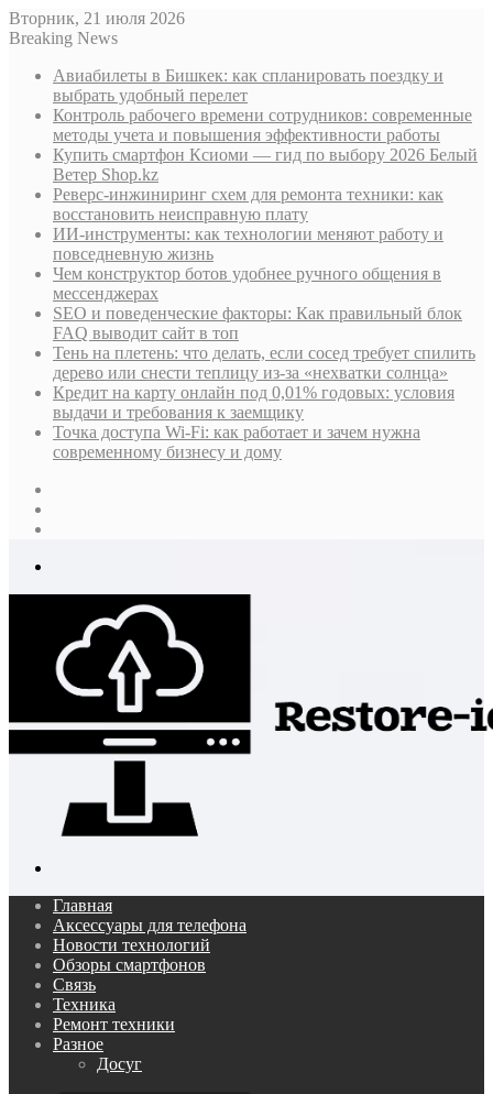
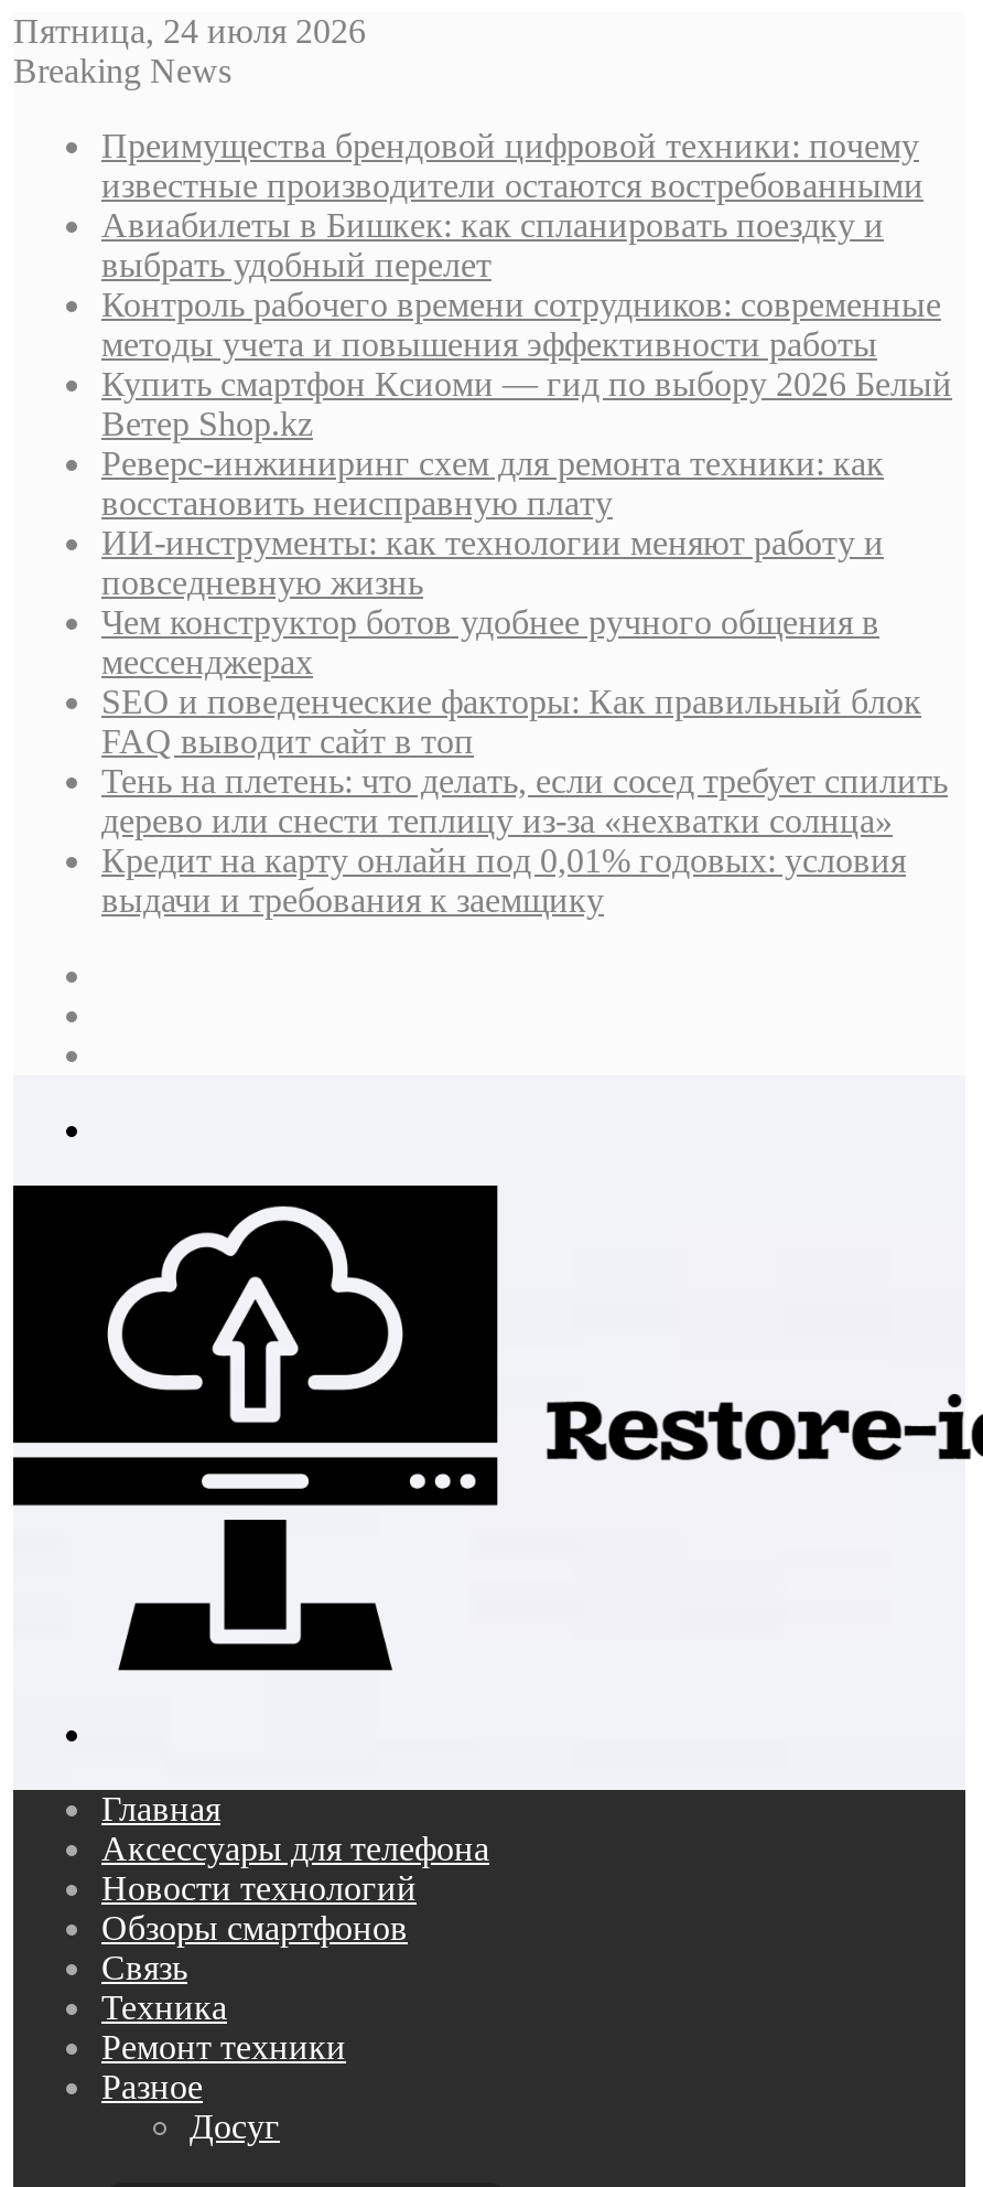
- Вторник, 21 июля 2026
+ Пятница, 24 июля 2026

+ Преимущества брендовой цифровой техники: почему
+ известные производители остаются востребованными

moved down: Авиабилеты в Бишкек: как спланировать поездку и | выбрать удобный перелет | Контроль рабочего времени сотрудников: современные | ... | Кредит на карту онлайн под 0,01% годовых: условия | выдачи и требования к заемщику

- Точка доступа Wi-Fi: как работает и зачем нужна
- современному бизнесу и дому
